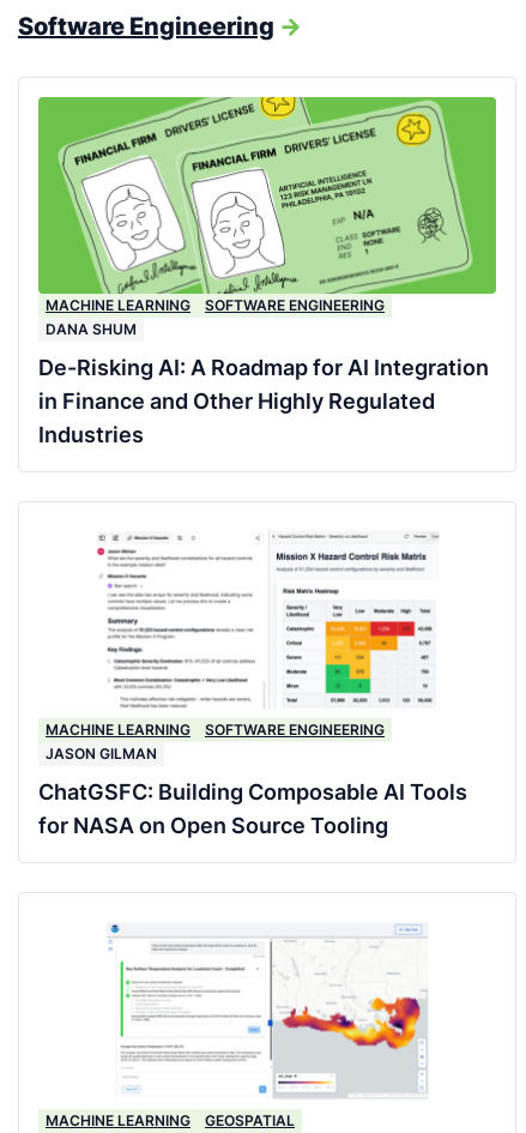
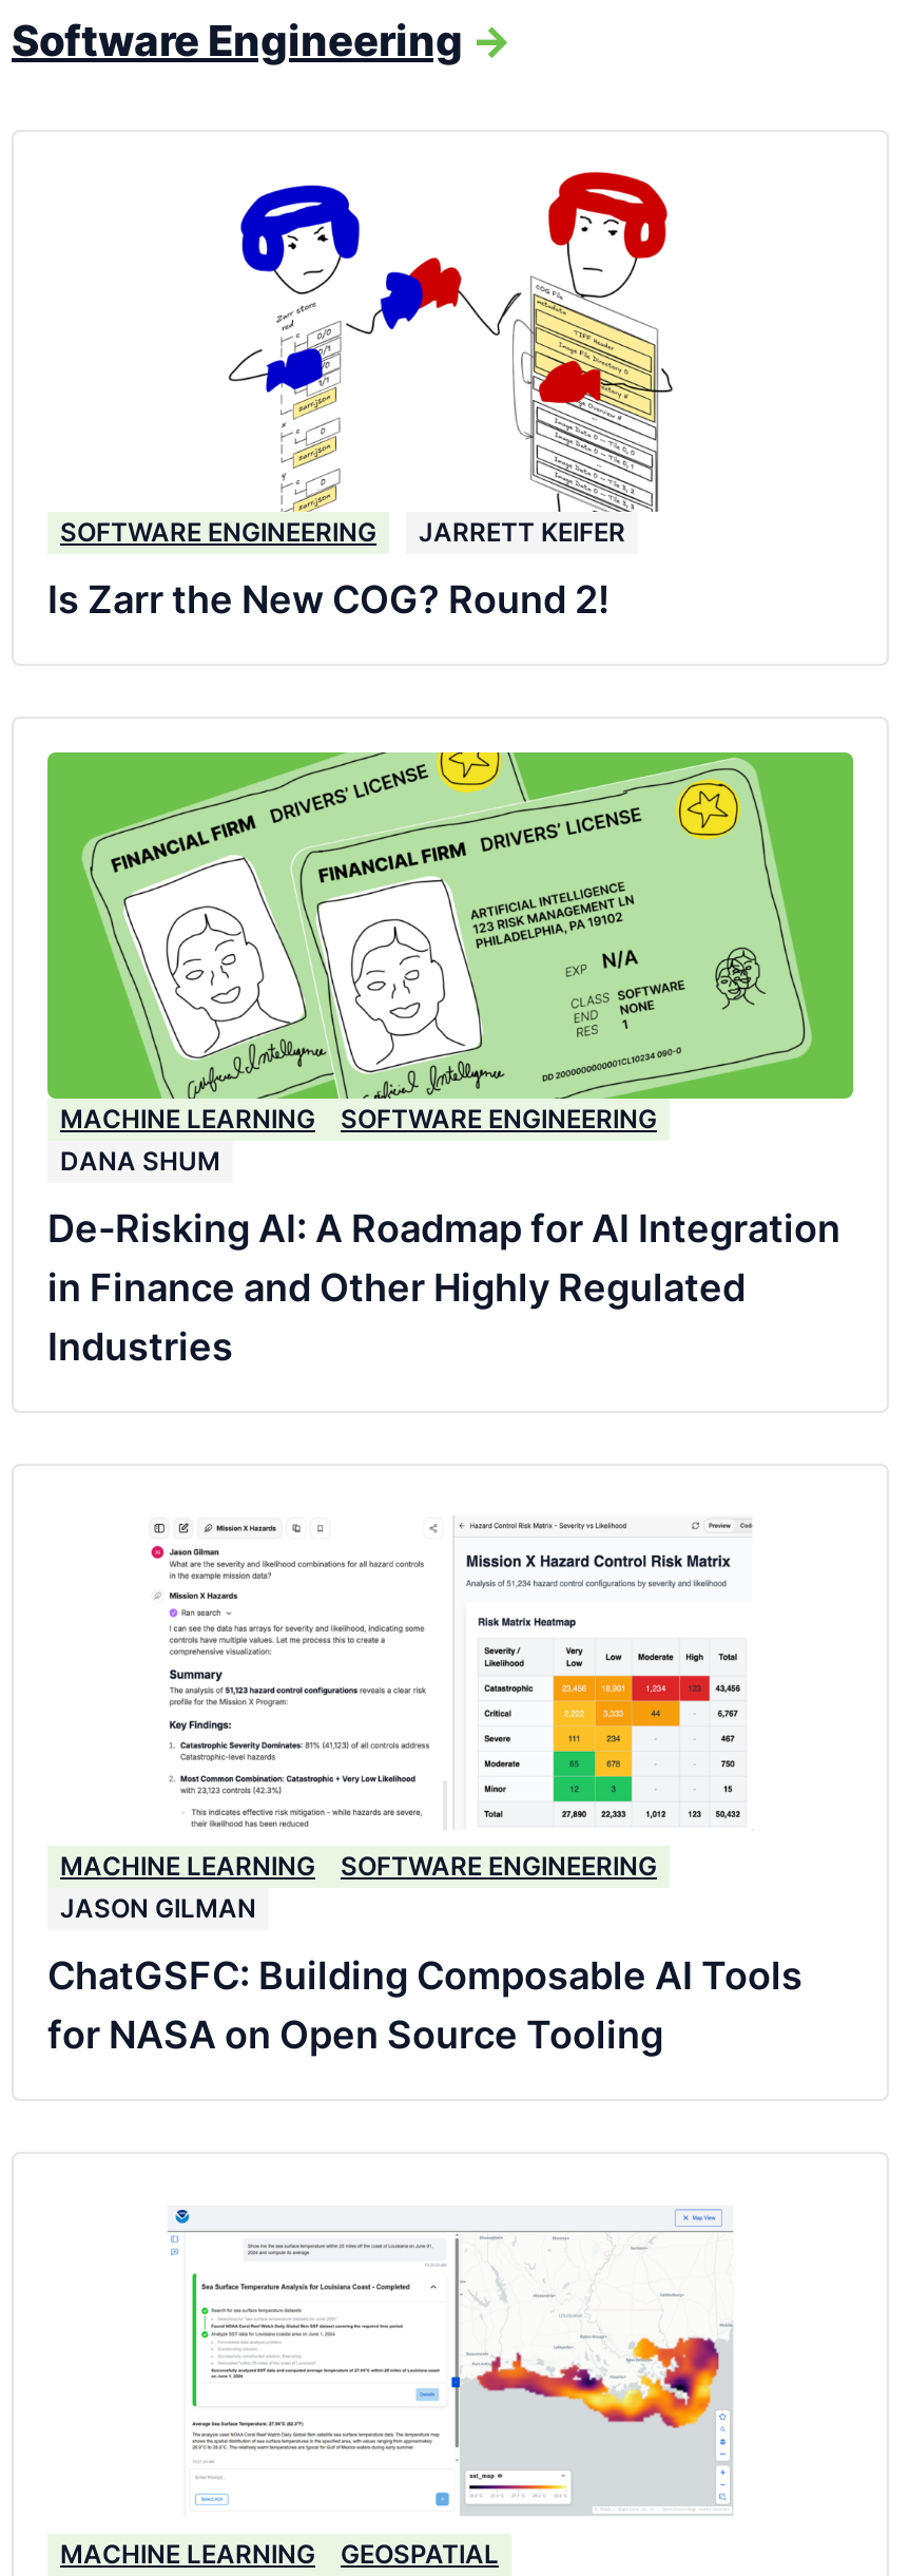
+ [image]
+ SOFTWARE ENGINEERING
+ JARRETT KEIFER
+ Is Zarr the New COG? Round 2!
